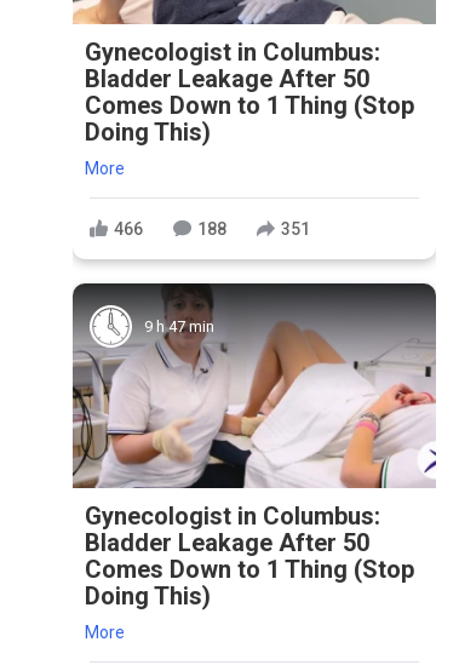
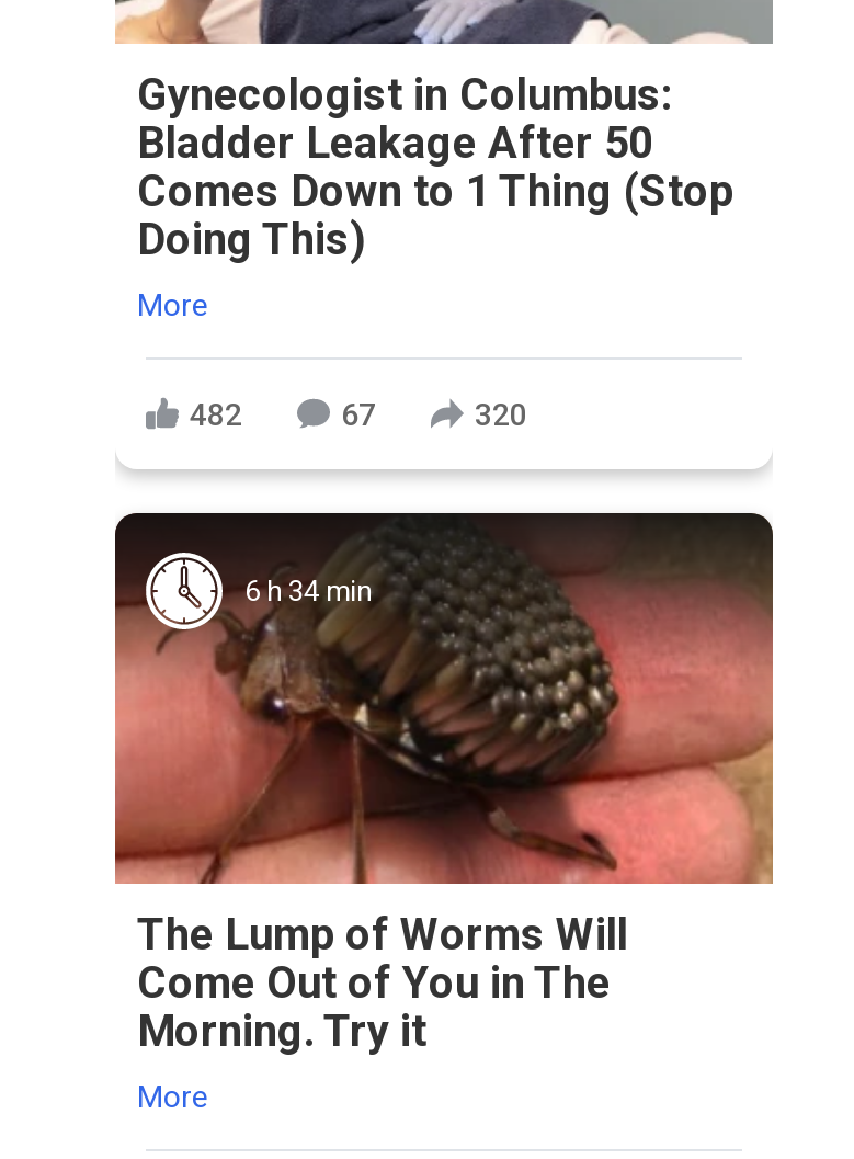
- 466
- 188
- 351
+ 482
+ 67
+ 320

- [image]
- 9 h 47 min
+ [image]
+ 6 h 34 min

- Gynecologist in Columbus:
- Bladder Leakage After 50
- Comes Down to 1 Thing (Stop
- Doing This)
+ The Lump of Worms Will
+ Come Out of You in The
+ Morning. Try it
